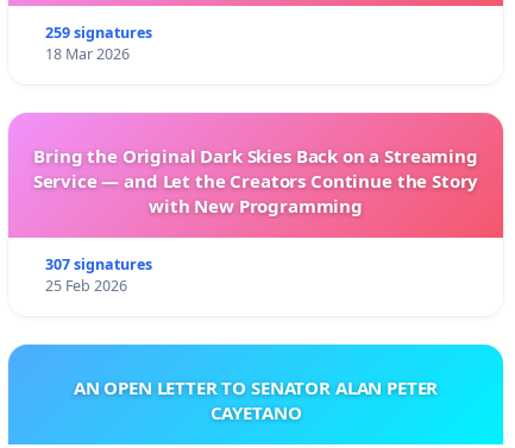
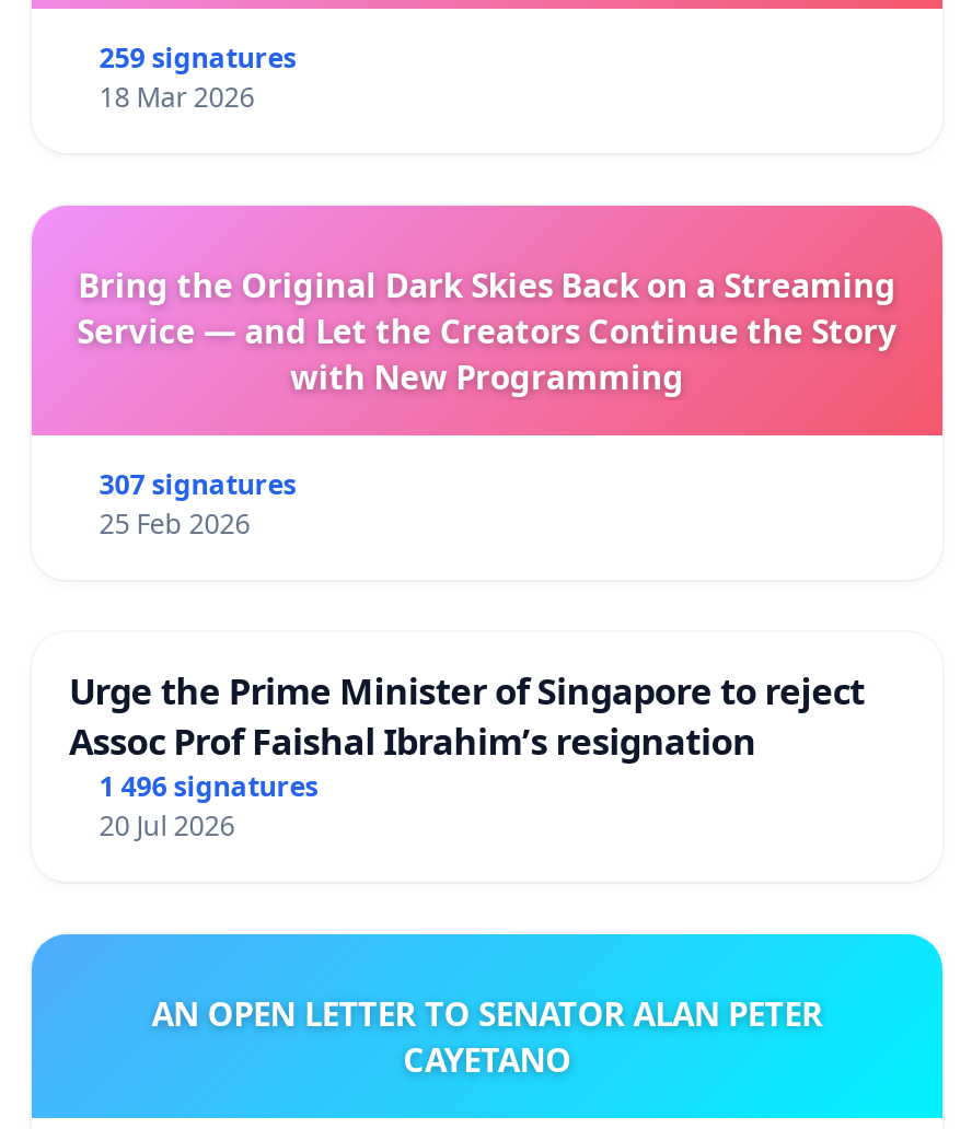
+ Urge the Prime Minister of Singapore to reject
+ Assoc Prof Faishal Ibrahim’s resignation
+ 1 496 signatures
+ 20 Jul 2026
